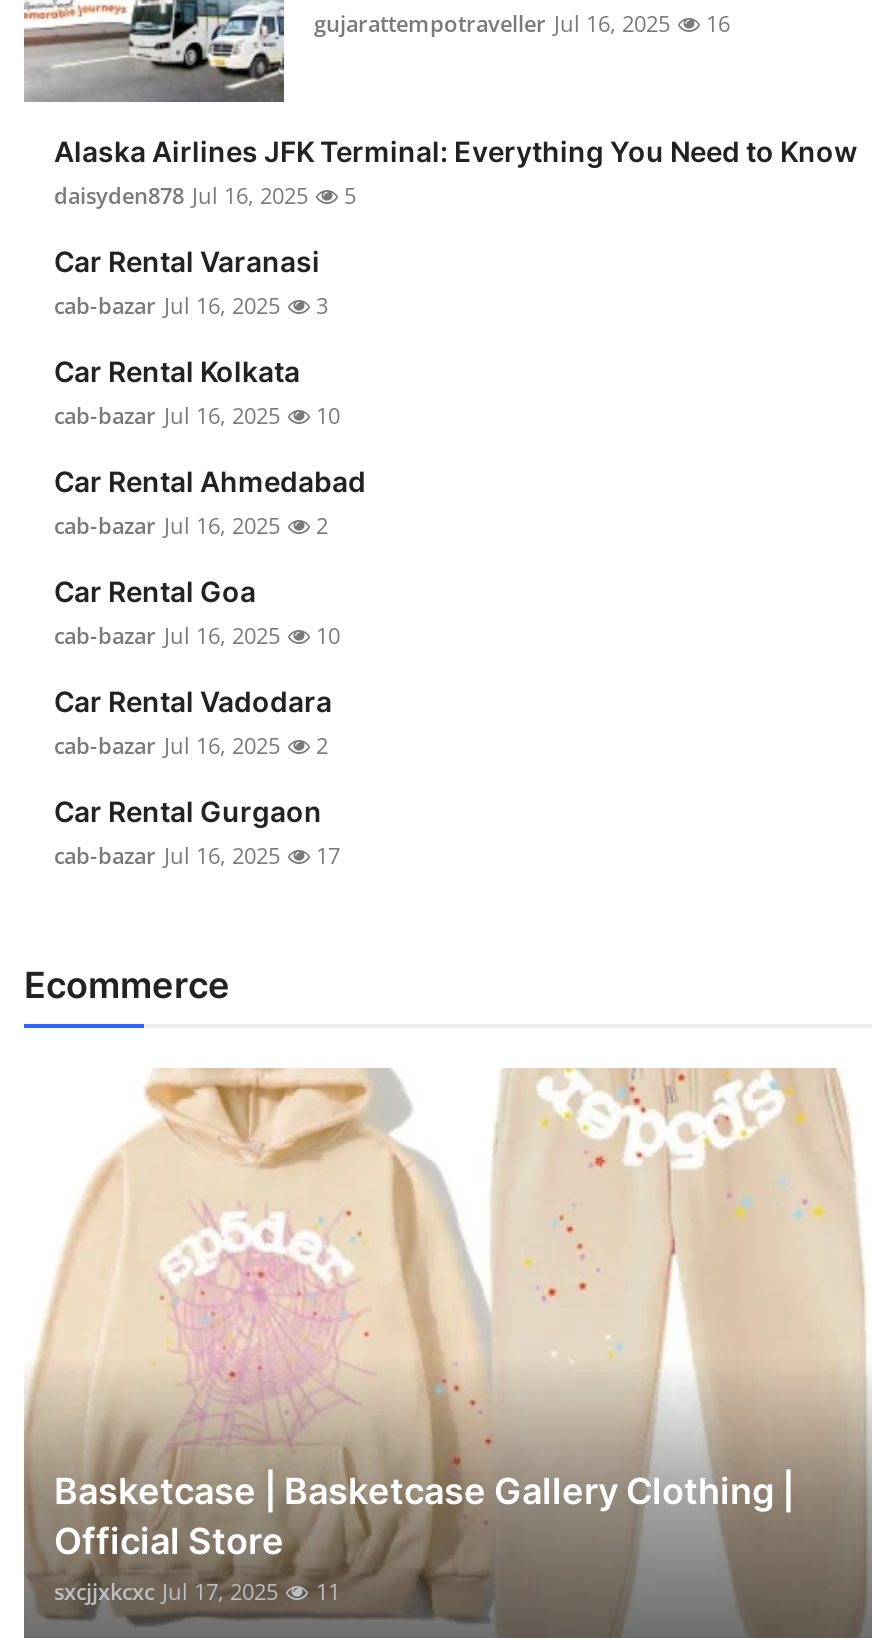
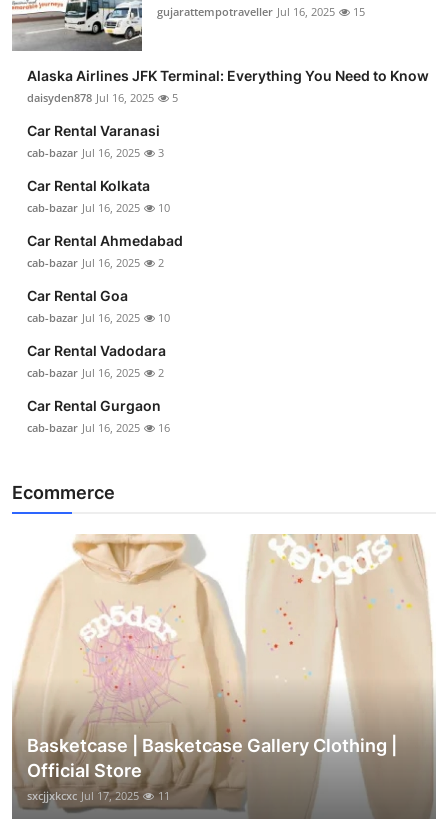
- gujarattempotraveller Jul 16, 2025 16
+ gujarattempotraveller Jul 16, 2025 15

- cab-bazar Jul 16, 2025 17
+ cab-bazar Jul 16, 2025 16
